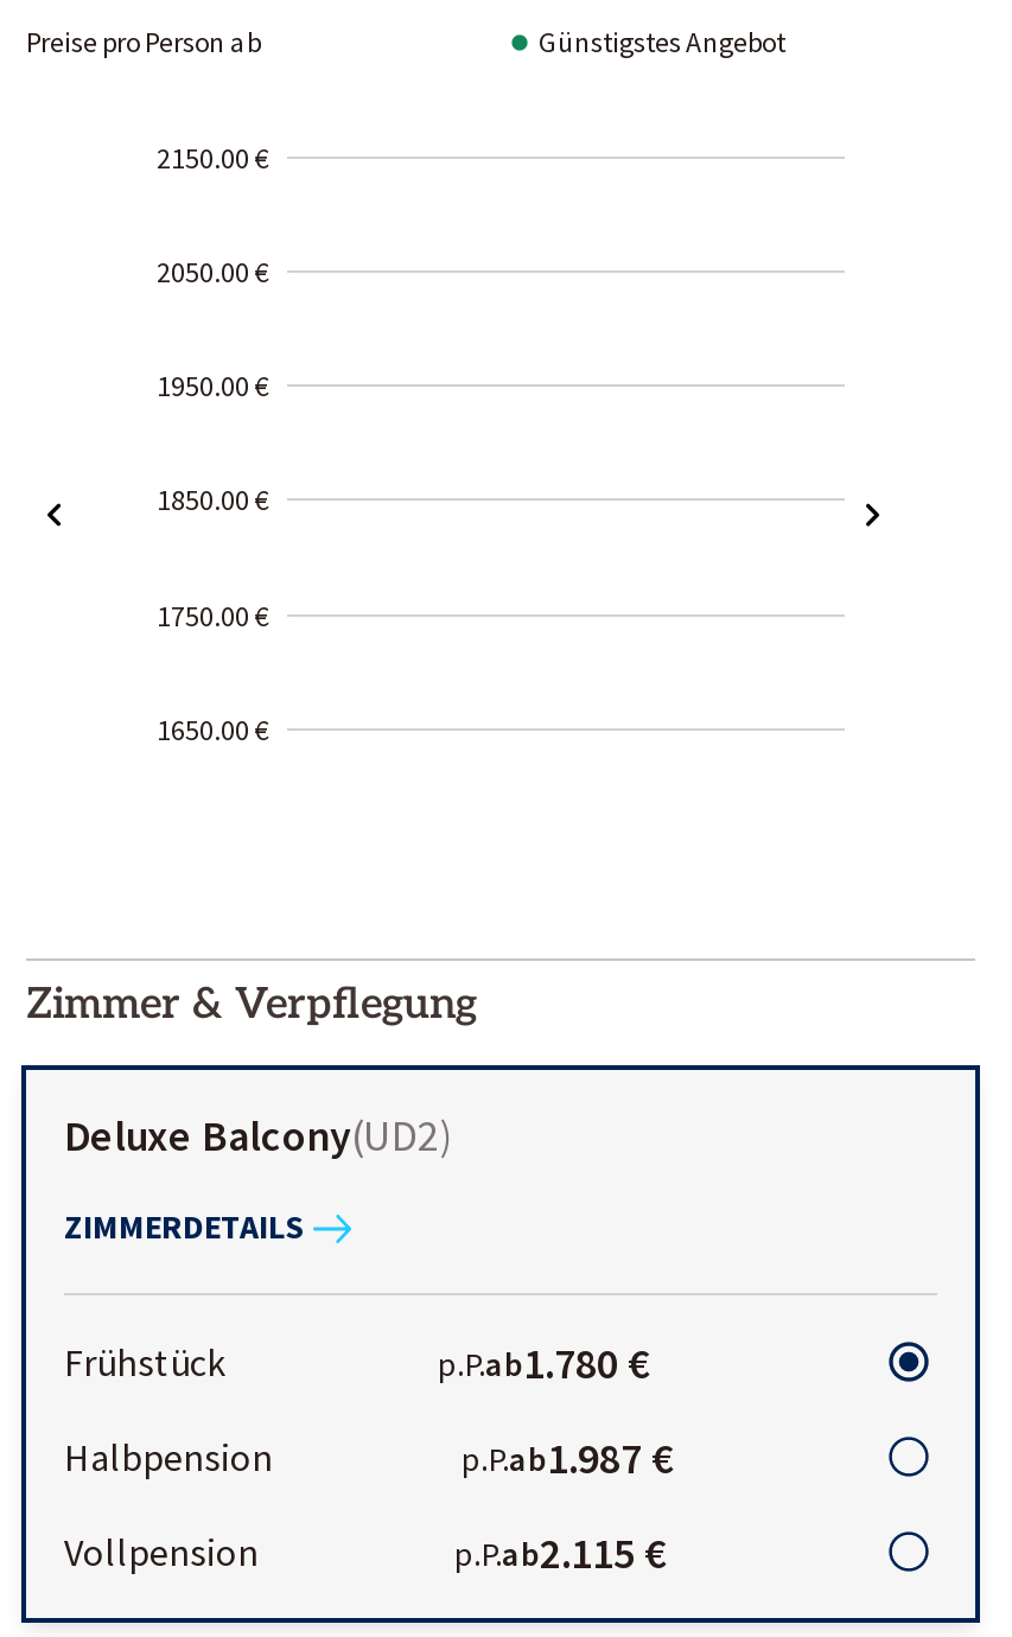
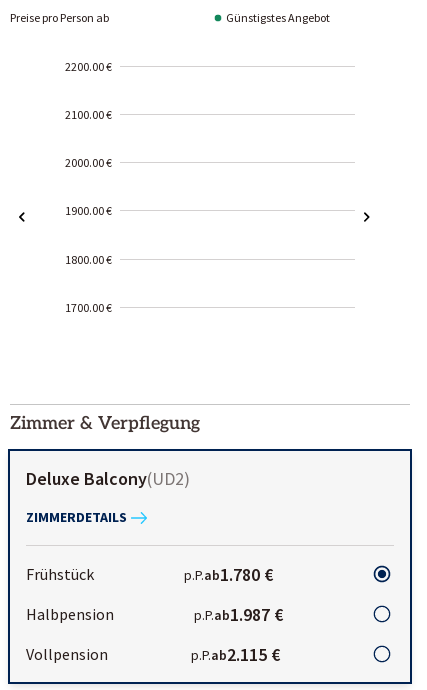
- 2150.00 €
+ 2200.00 €

- 2050.00 €
+ 2100.00 €

- 1950.00 €
+ 2000.00 €

- 1850.00 €
+ 1900.00 €

- 1750.00 €
+ 1800.00 €

- 1650.00 €
+ 1700.00 €
